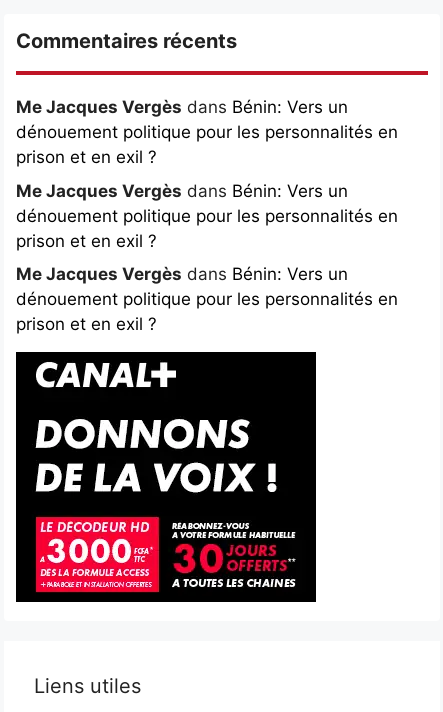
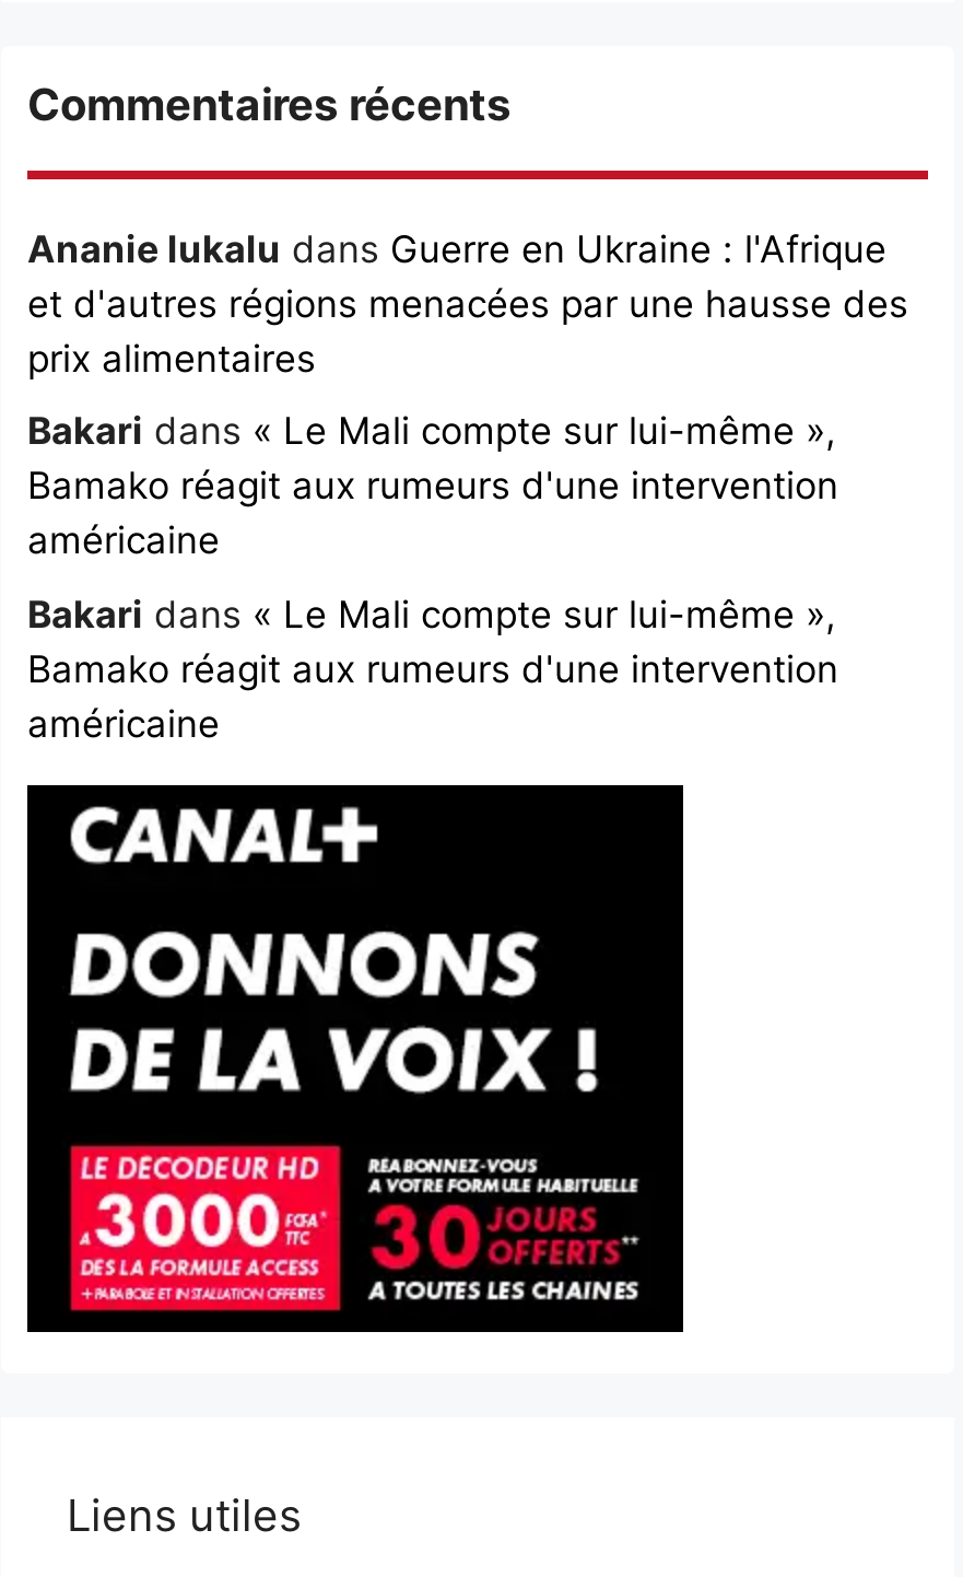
- Me Jacques Vergès dans Bénin: Vers un
- dénouement politique pour les personnalités en
- prison et en exil ?
+ Ananie lukalu dans Guerre en Ukraine : l'Afrique
+ et d'autres régions menacées par une hausse des
+ prix alimentaires

- Me Jacques Vergès dans Bénin: Vers un
- dénouement politique pour les personnalités en
- prison et en exil ?
+ Bakari dans « Le Mali compte sur lui-même »,
+ Bamako réagit aux rumeurs d'une intervention
+ américaine

- Me Jacques Vergès dans Bénin: Vers un
- dénouement politique pour les personnalités en
- prison et en exil ?
+ Bakari dans « Le Mali compte sur lui-même »,
+ Bamako réagit aux rumeurs d'une intervention
+ américaine
